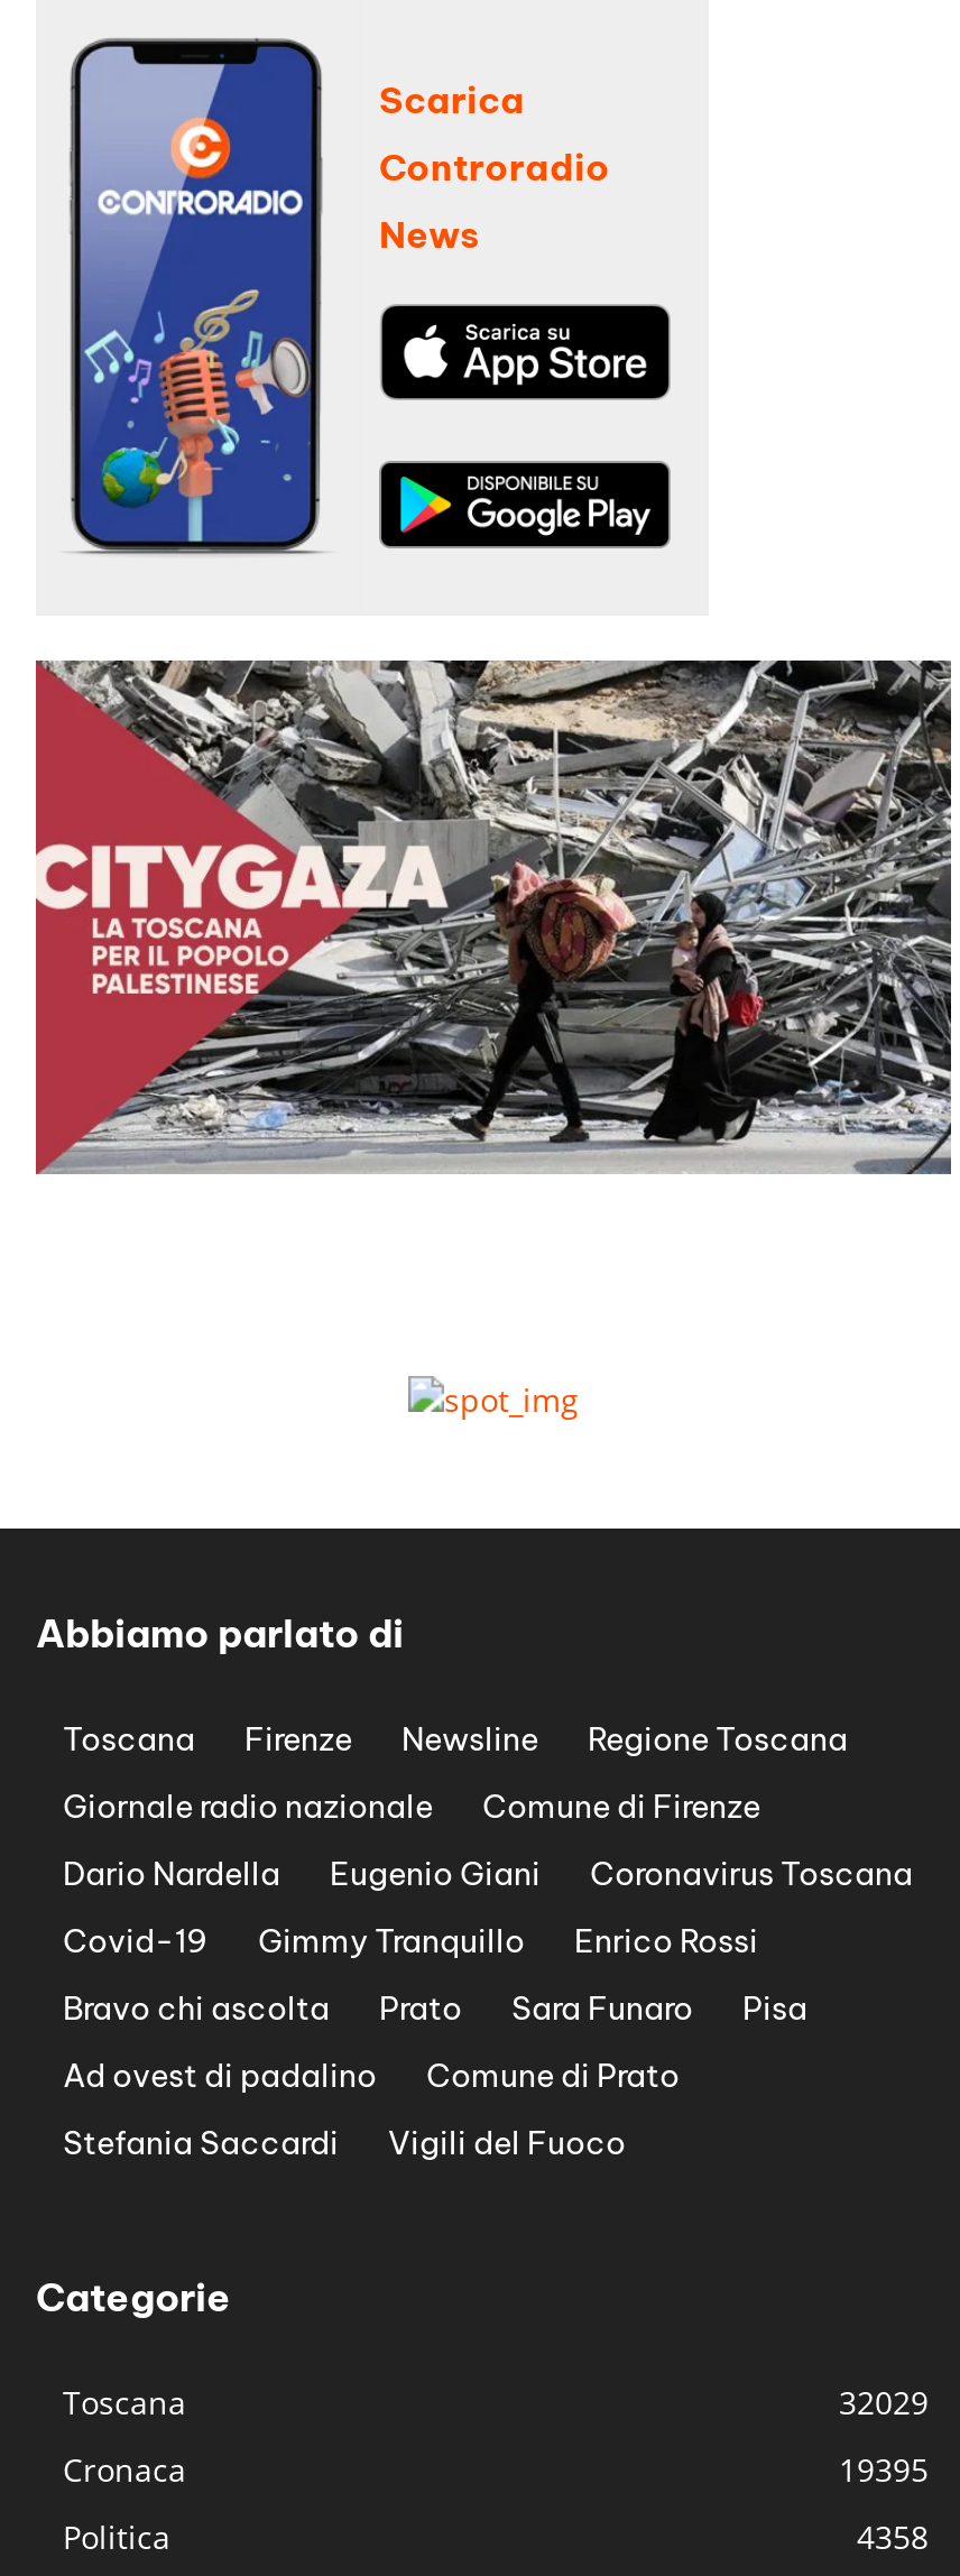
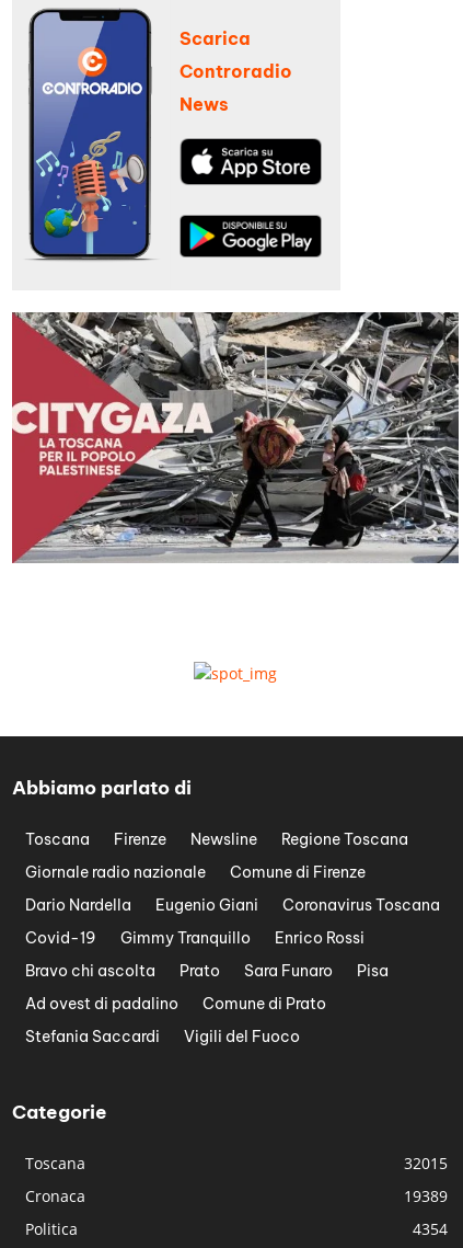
- 32029
+ 32015

- 19395
+ 19389

- 4358
+ 4354
